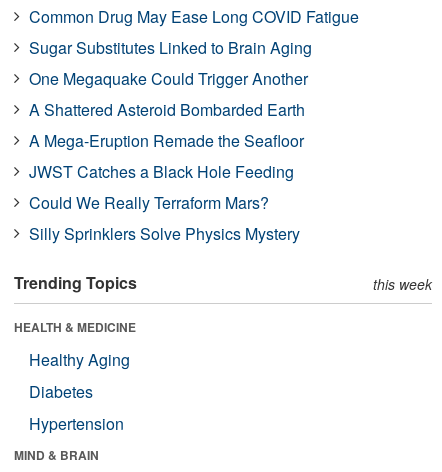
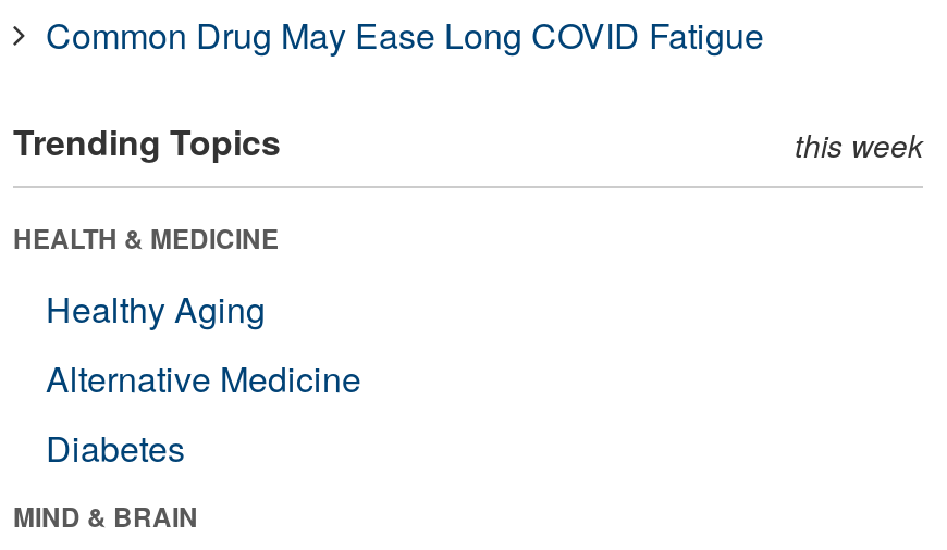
- Sugar Substitutes Linked to Brain Aging
- One Megaquake Could Trigger Another
- A Shattered Asteroid Bombarded Earth
- A Mega-Eruption Remade the Seafloor
- JWST Catches a Black Hole Feeding
- Could We Really Terraform Mars?
- Silly Sprinklers Solve Physics Mystery

+ Alternative Medicine

- Hypertension
